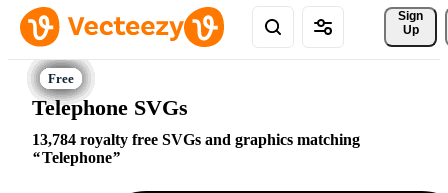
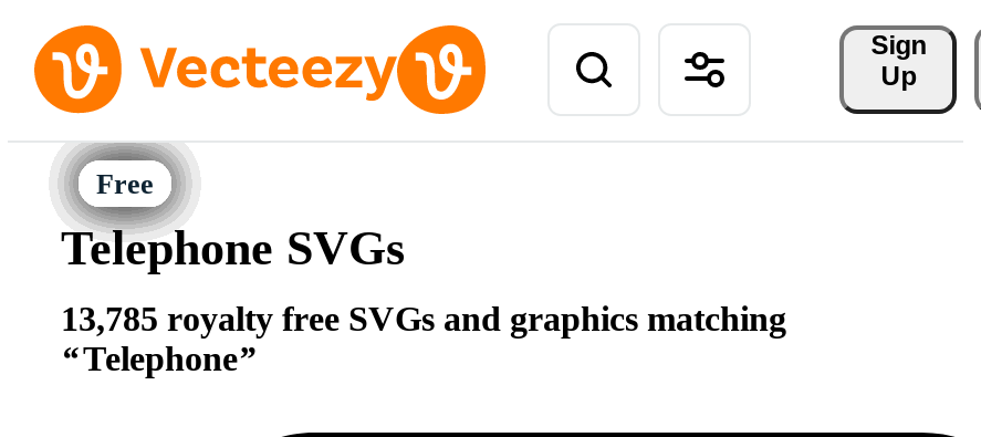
- 13,784 royalty free SVGs and graphics matching
+ 13,785 royalty free SVGs and graphics matching
